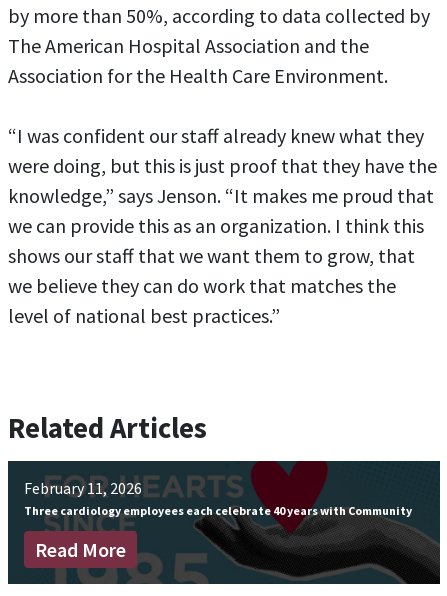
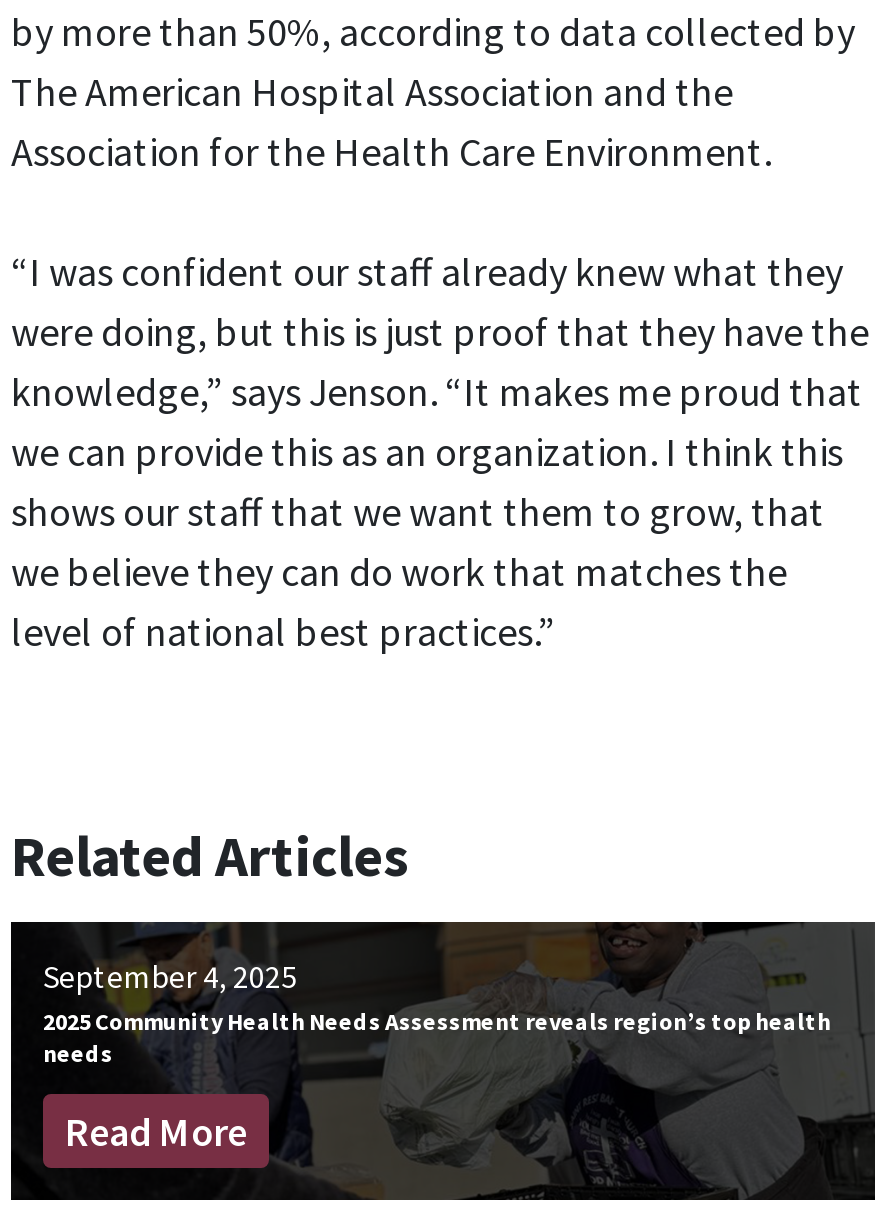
- [image]
- February 11, 2026
- Three cardiology employees each celebrate 40 years with Community
+ [image]
+ September 4, 2025
+ 2025 Community Health Needs Assessment reveals region’s top health
+ needs
